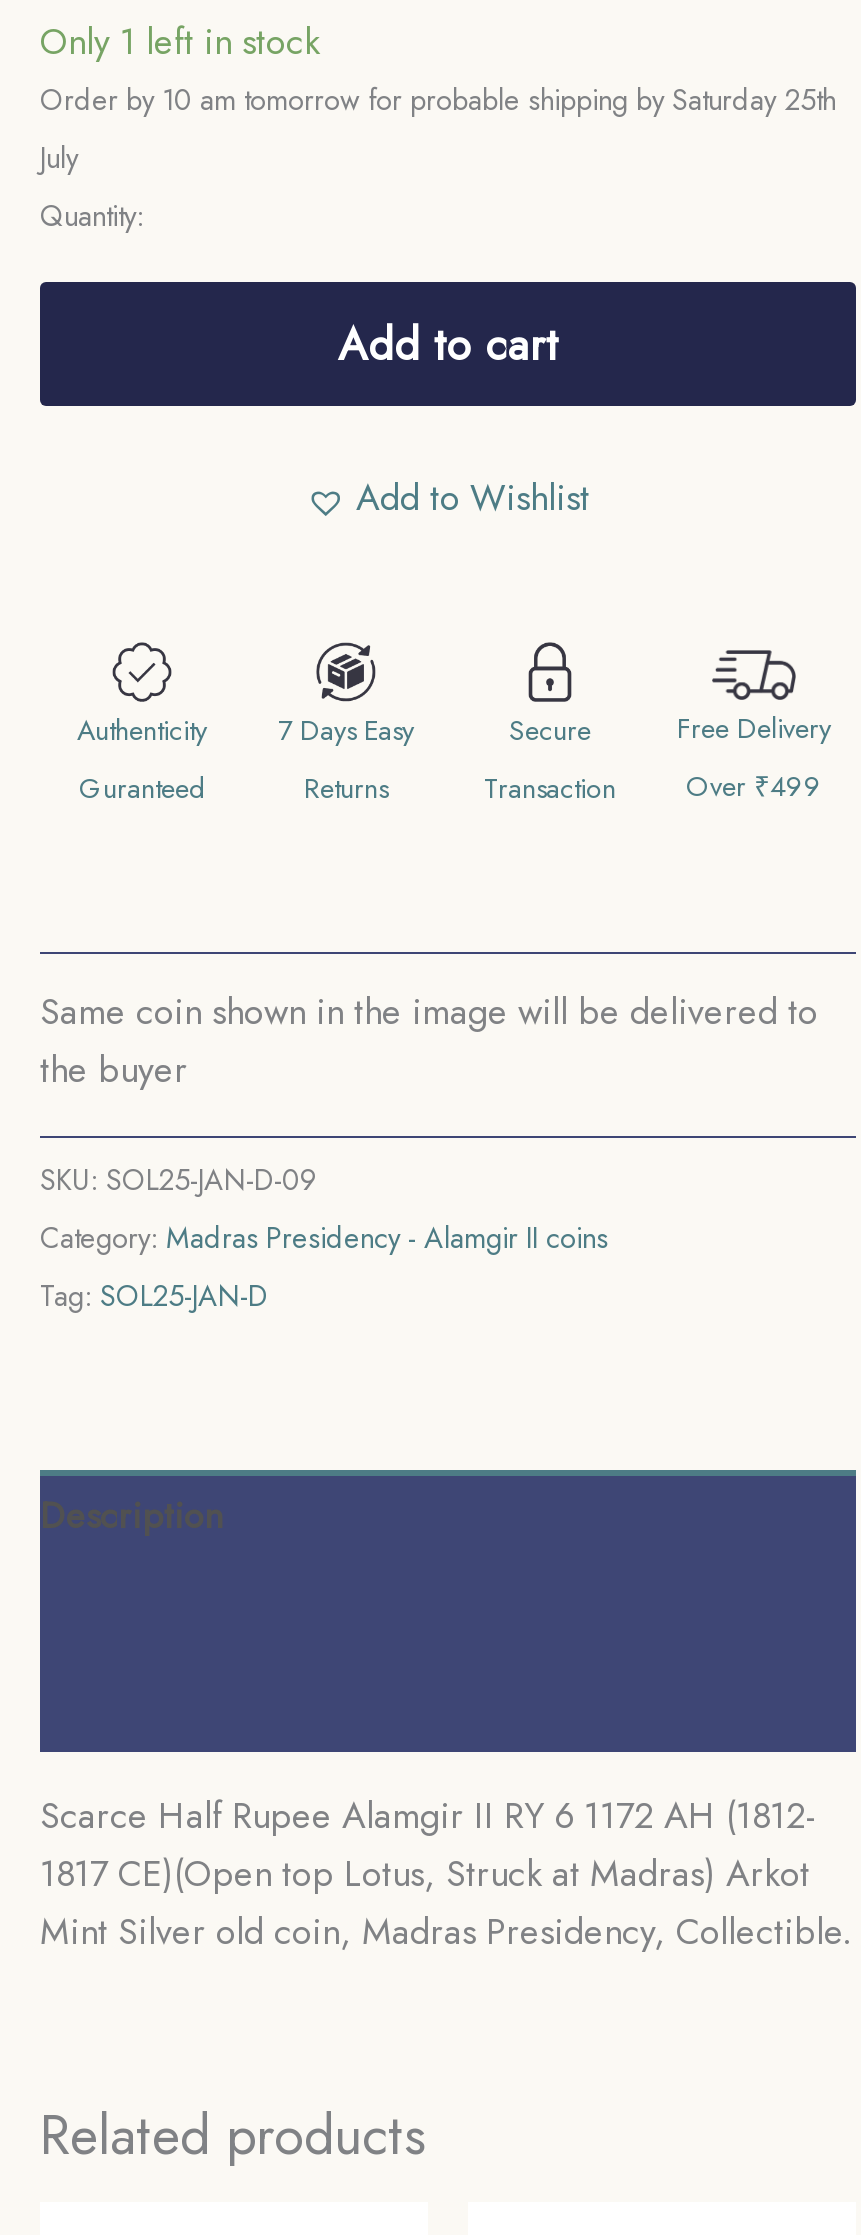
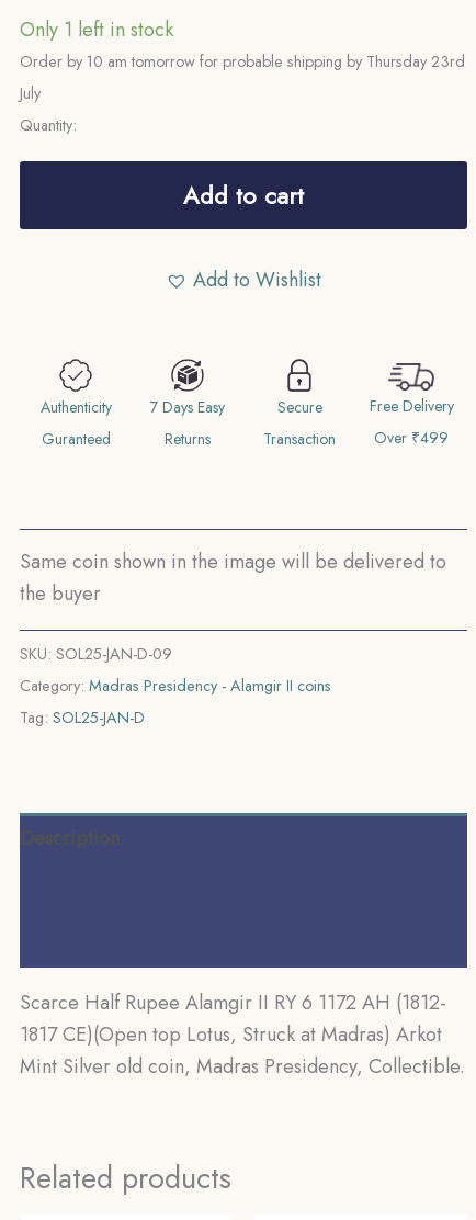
- Order by 10 am tomorrow for probable shipping by Saturday 25th
+ Order by 10 am tomorrow for probable shipping by Thursday 23rd
